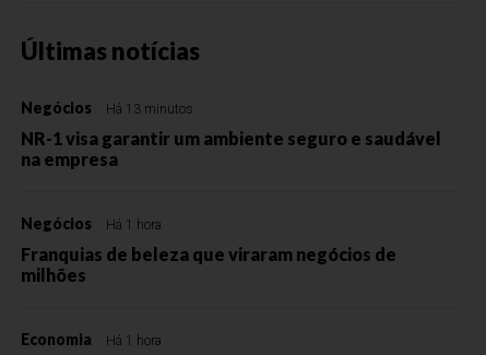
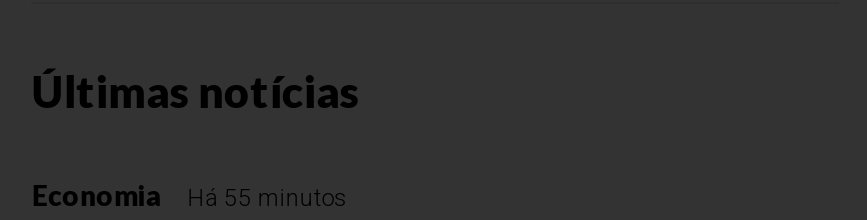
- Negócios
- Há 13 minutos
- NR-1 visa garantir um ambiente seguro e saudável
- na empresa
- Negócios
- Há 1 hora
- Franquias de beleza que viraram negócios de
- milhões

- Economia Há 1 hora
+ Economia Há 55 minutos
